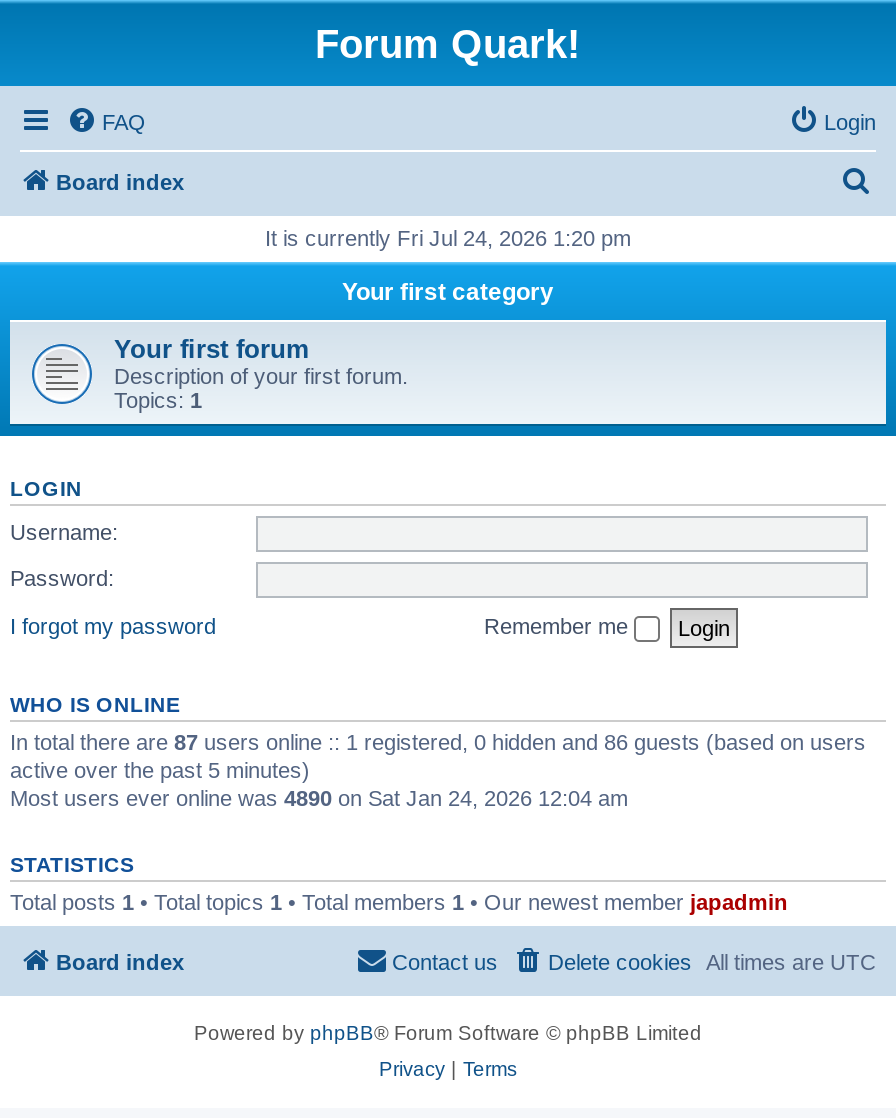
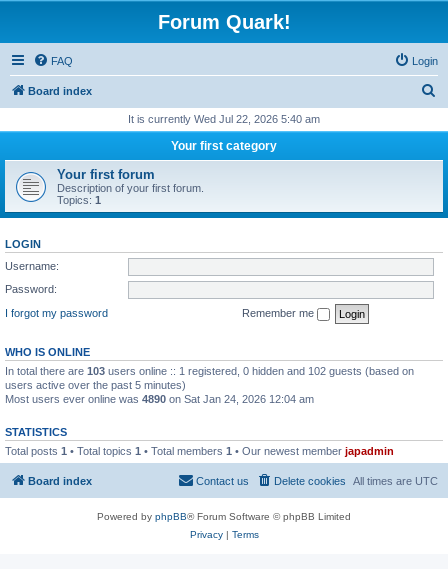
- It is currently Fri Jul 24, 2026 1:20 pm
+ It is currently Wed Jul 22, 2026 5:40 am

- In total there are 87 users online :: 1 registered, 0 hidden and 86 guests (based on users
- active over the past 5 minutes)
+ In total there are 103 users online :: 1 registered, 0 hidden and 102 guests (based on
+ users active over the past 5 minutes)
